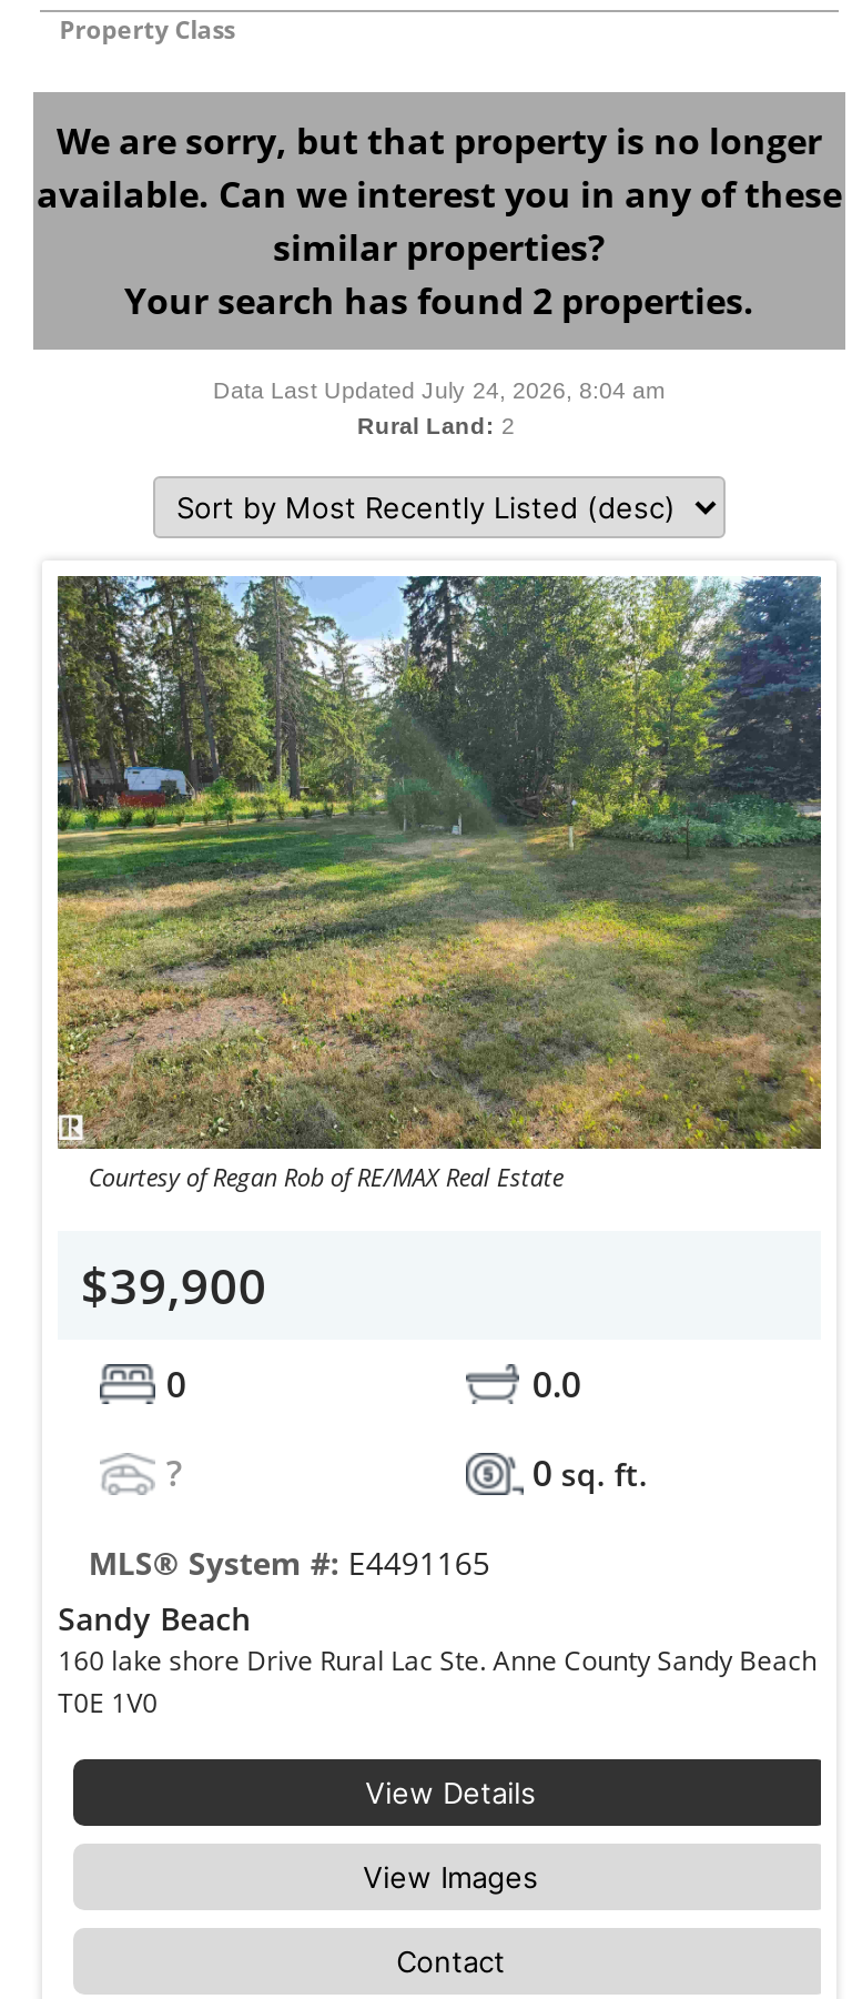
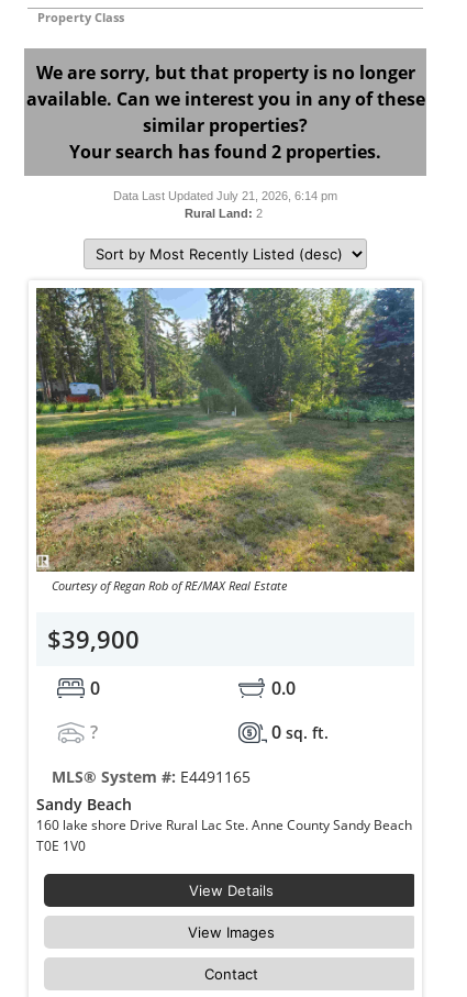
- Data Last Updated July 24, 2026, 8:04 am
+ Data Last Updated July 21, 2026, 6:14 pm
